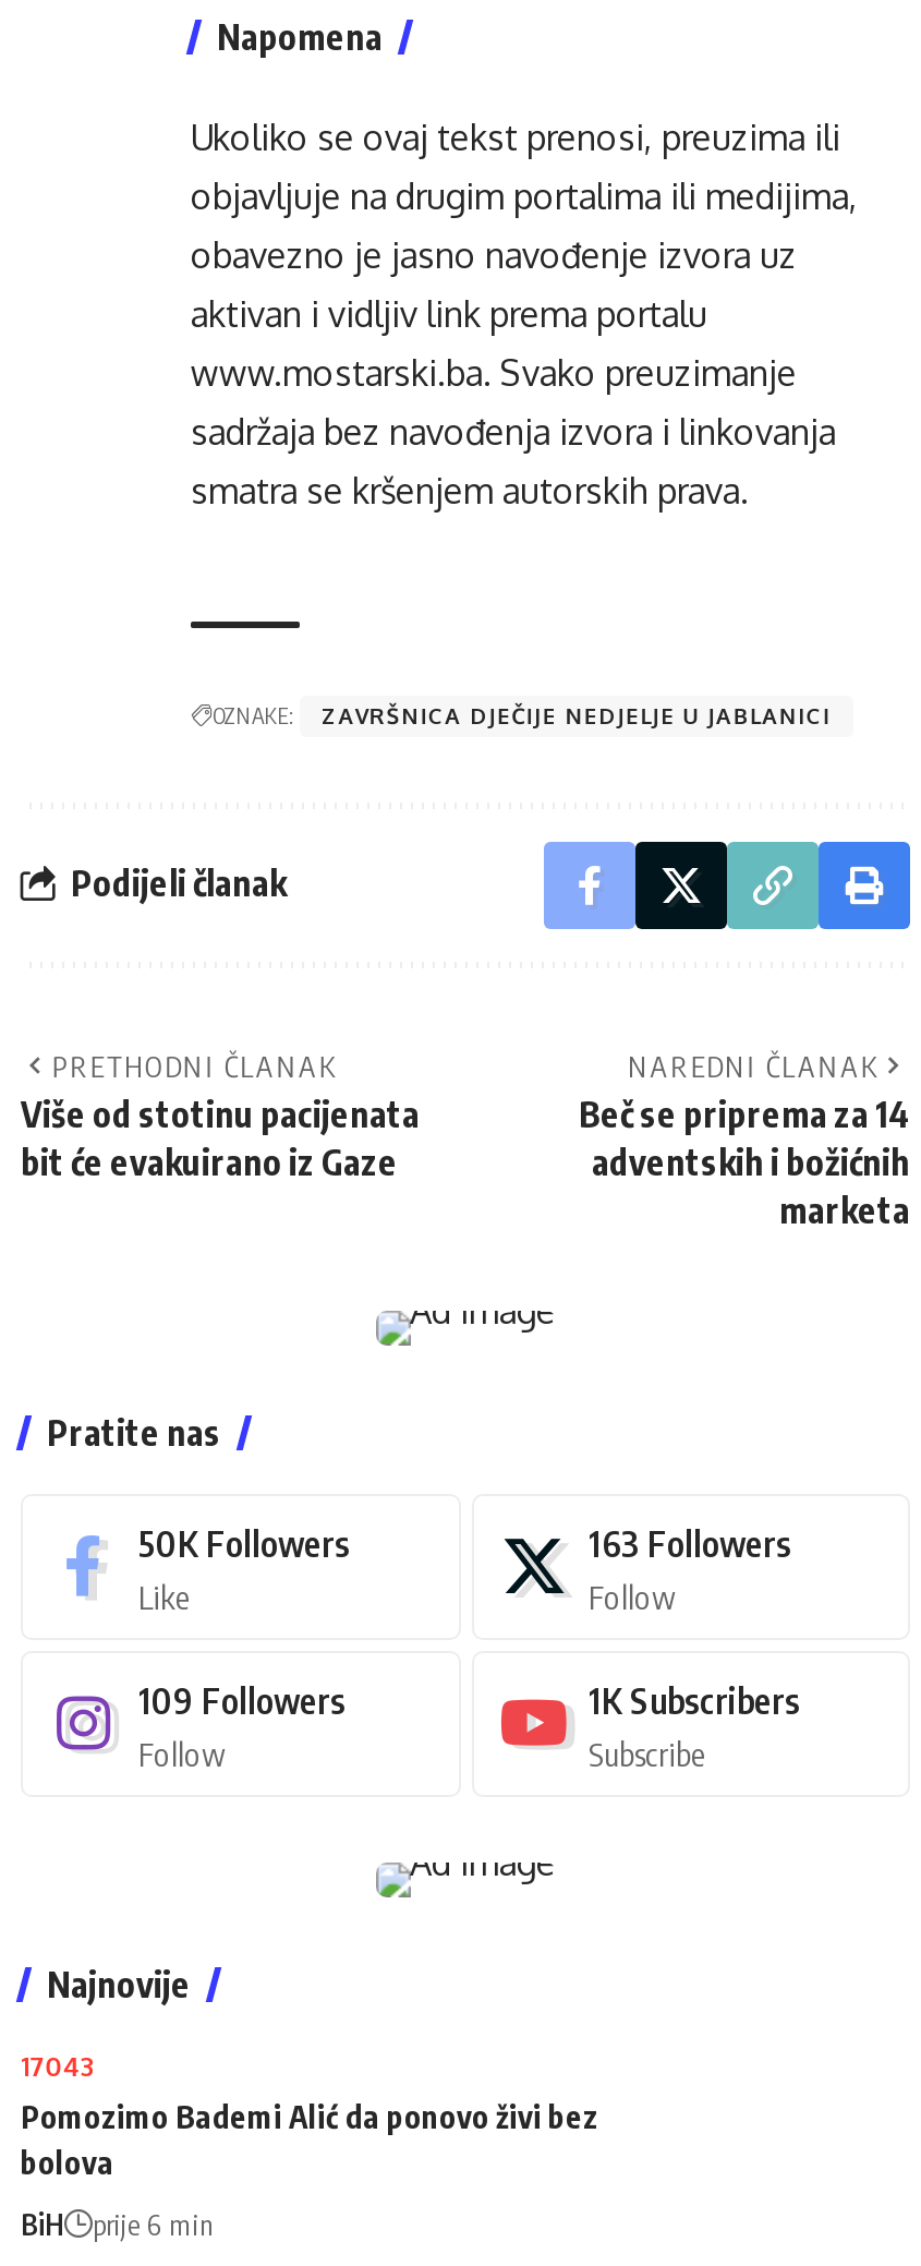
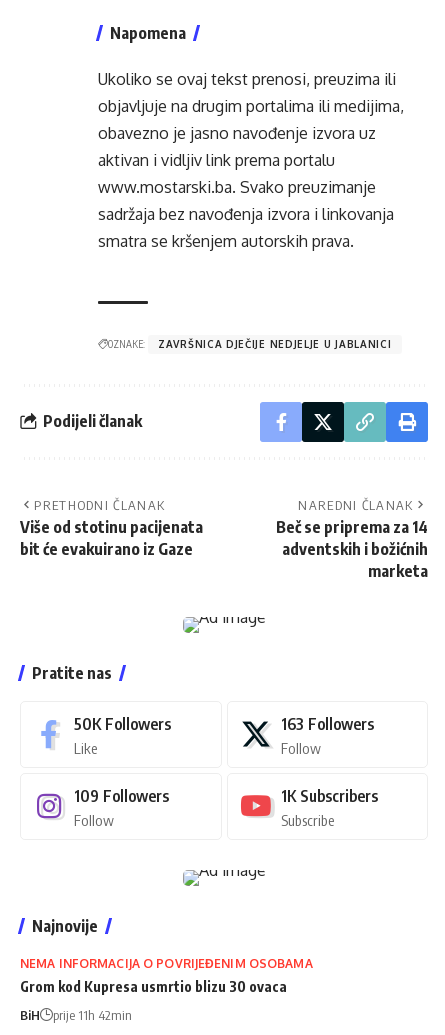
- 17043
- Pomozimo Bademi Alić da ponovo živi bez
- bolova
+ NEMA INFORMACIJA O POVRIJEĐENIM OSOBAMA
+ Grom kod Kupresa usmrtio blizu 30 ovaca

- BiH prije 6 min
+ BiH prije 11h 42min
